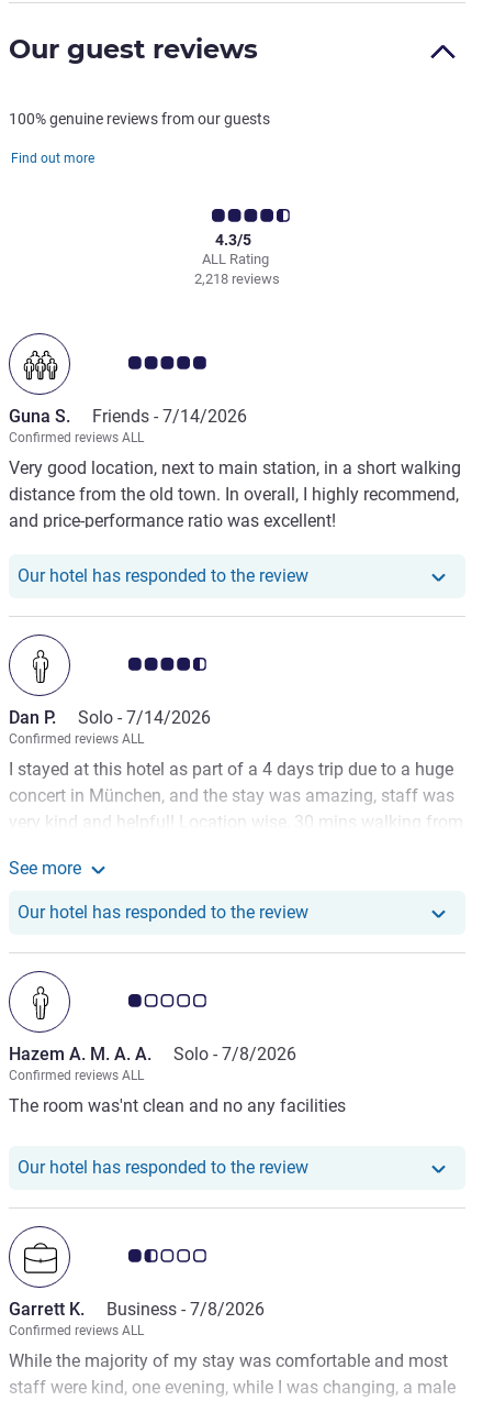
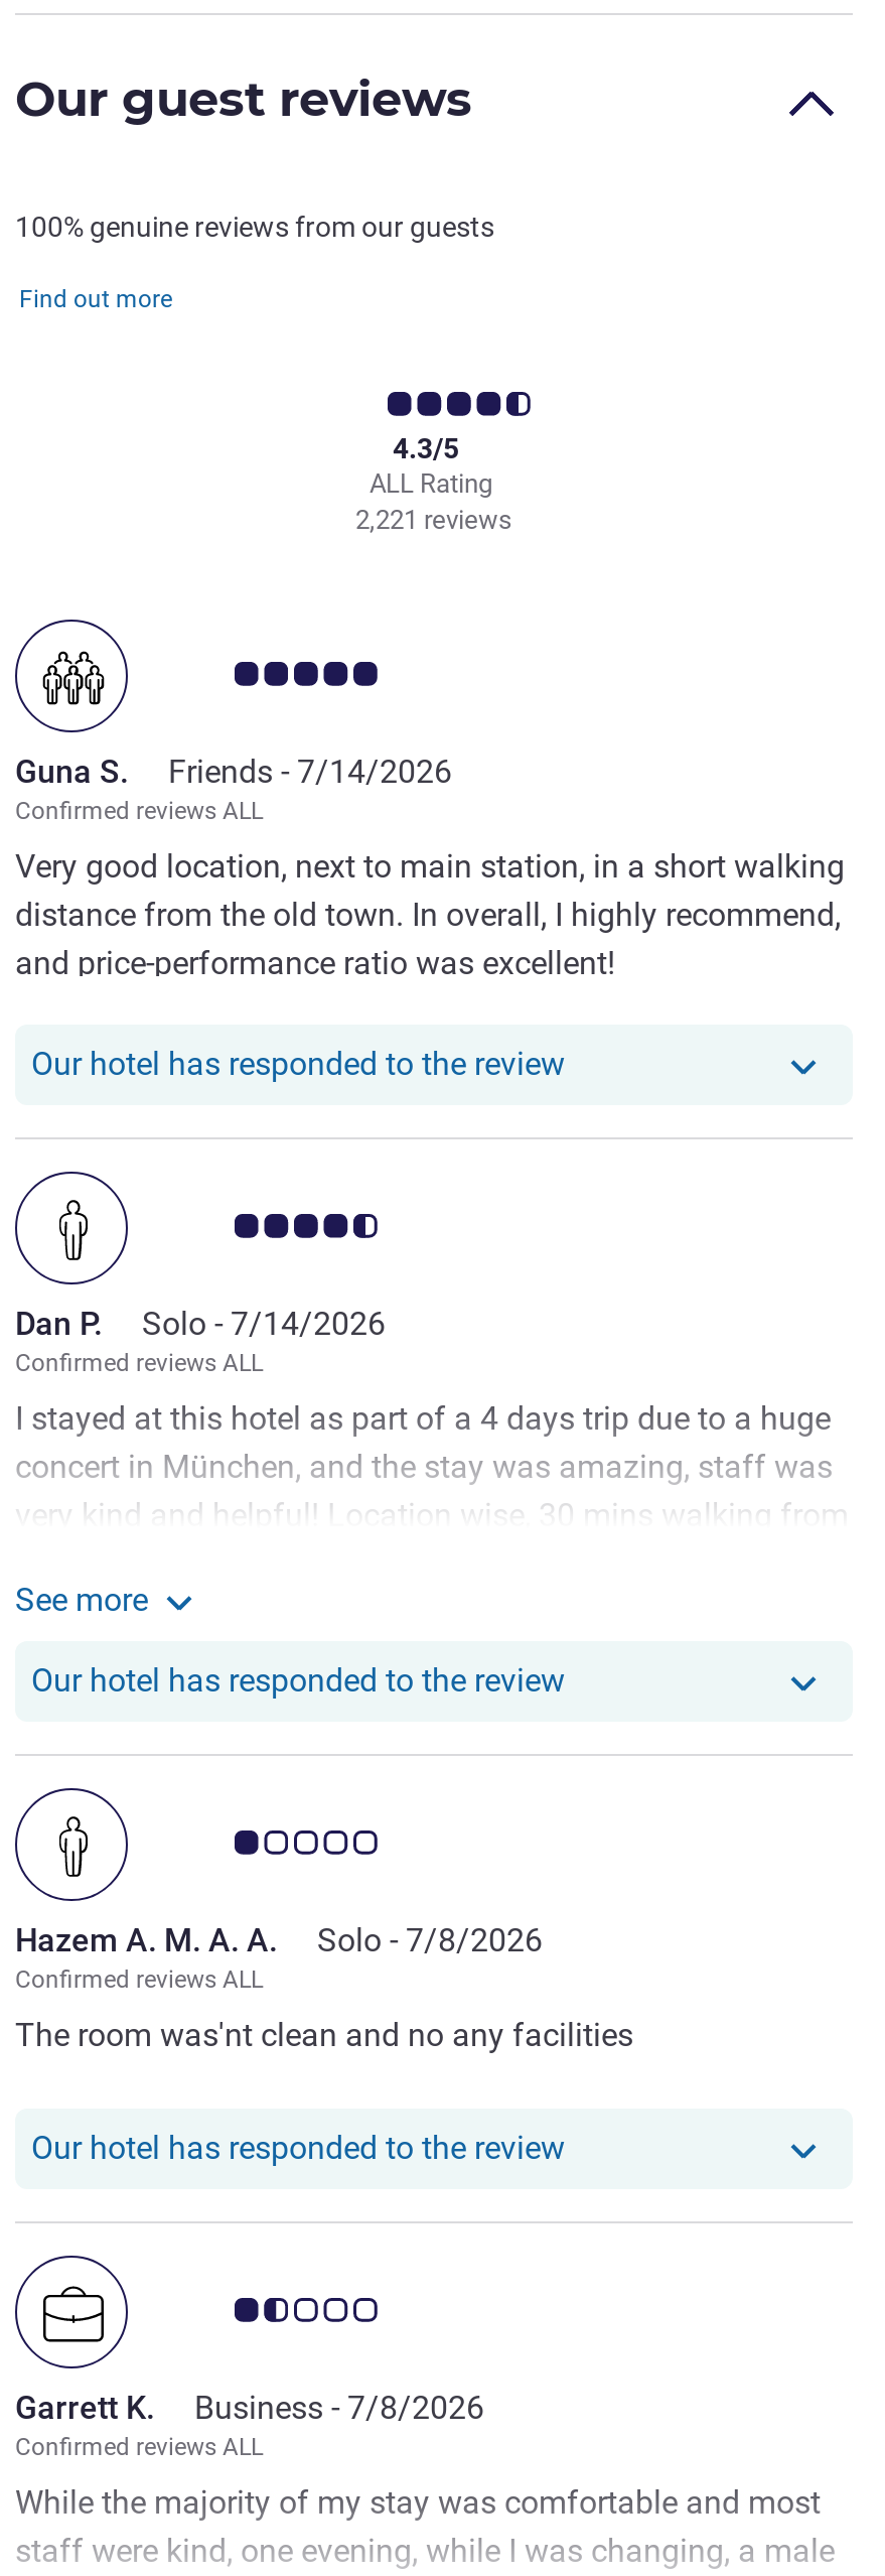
- 2,218 reviews
+ 2,221 reviews
